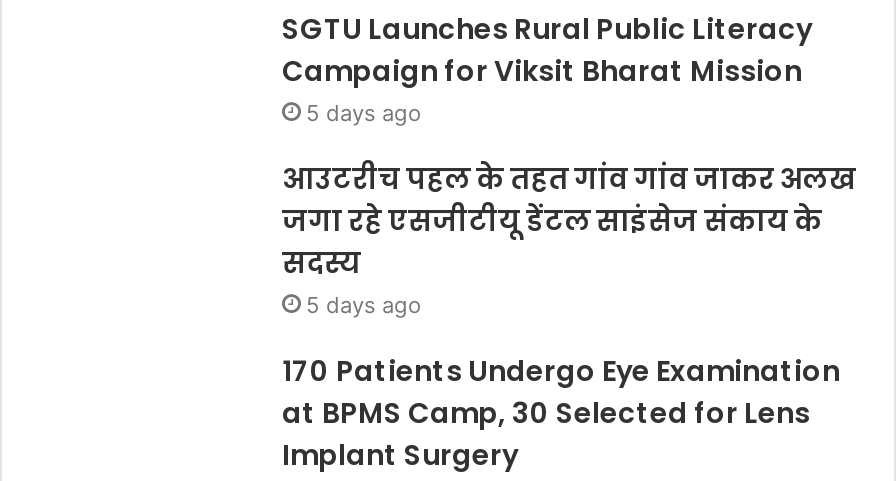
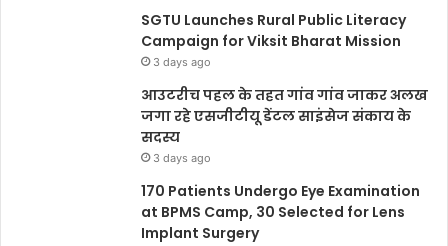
- 5 days ago
+ 3 days ago

- 5 days ago
+ 3 days ago
